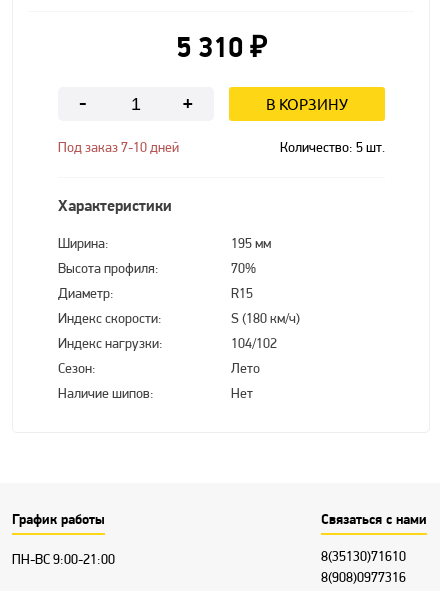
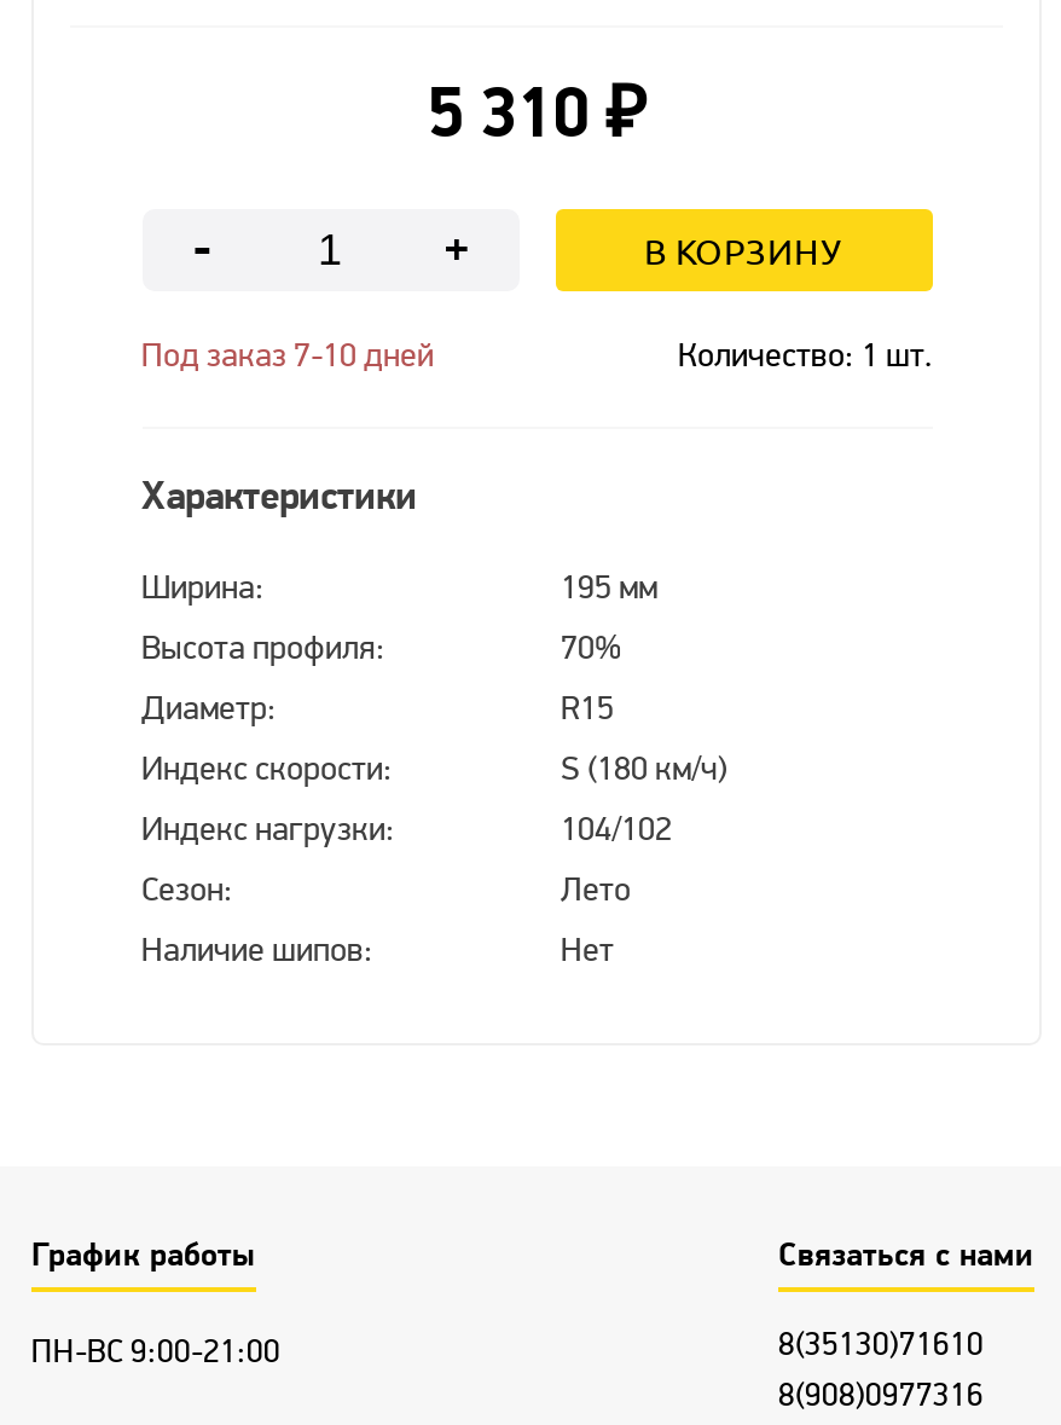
- Количество: 5 шт.
+ Количество: 1 шт.
